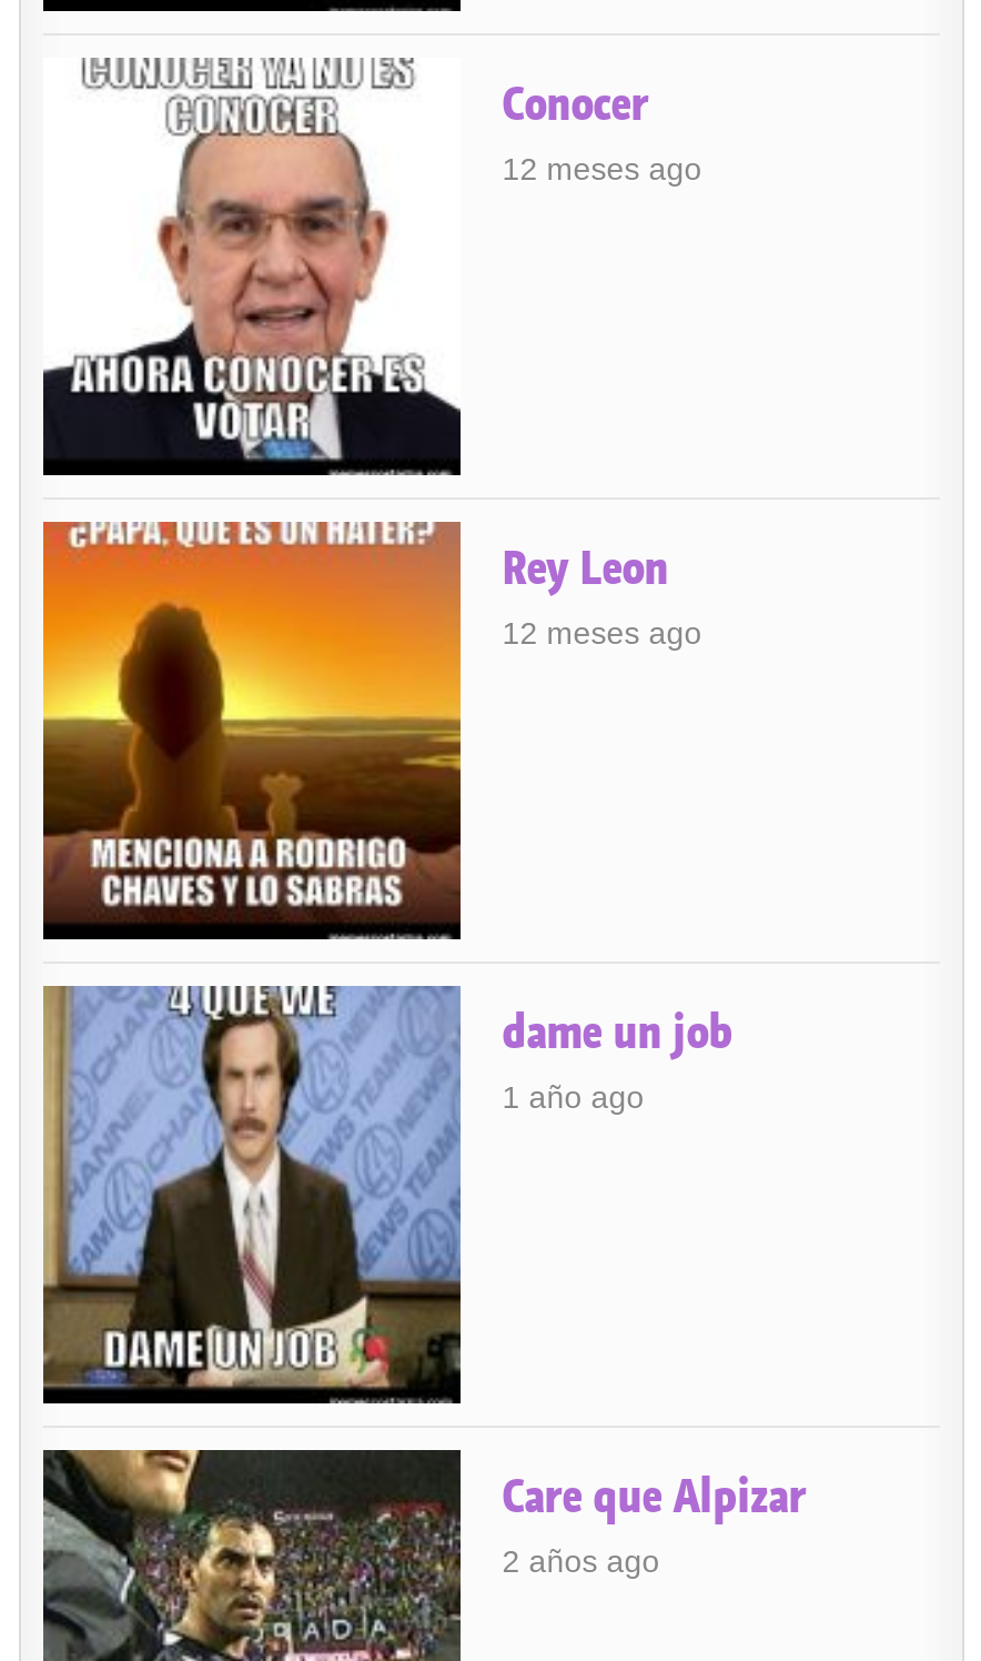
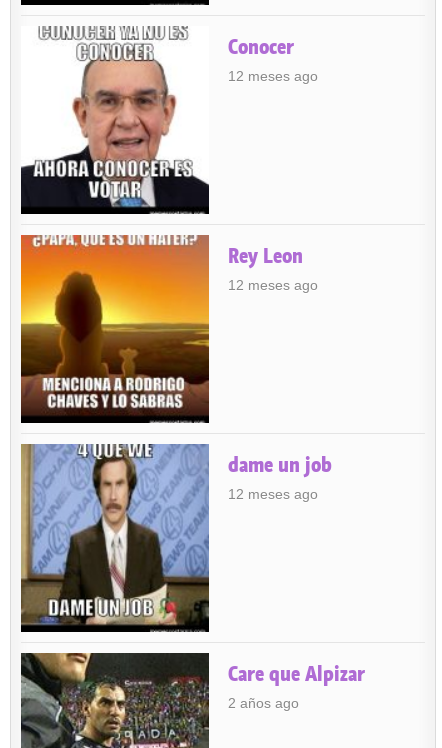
- 1 año ago
+ 12 meses ago
